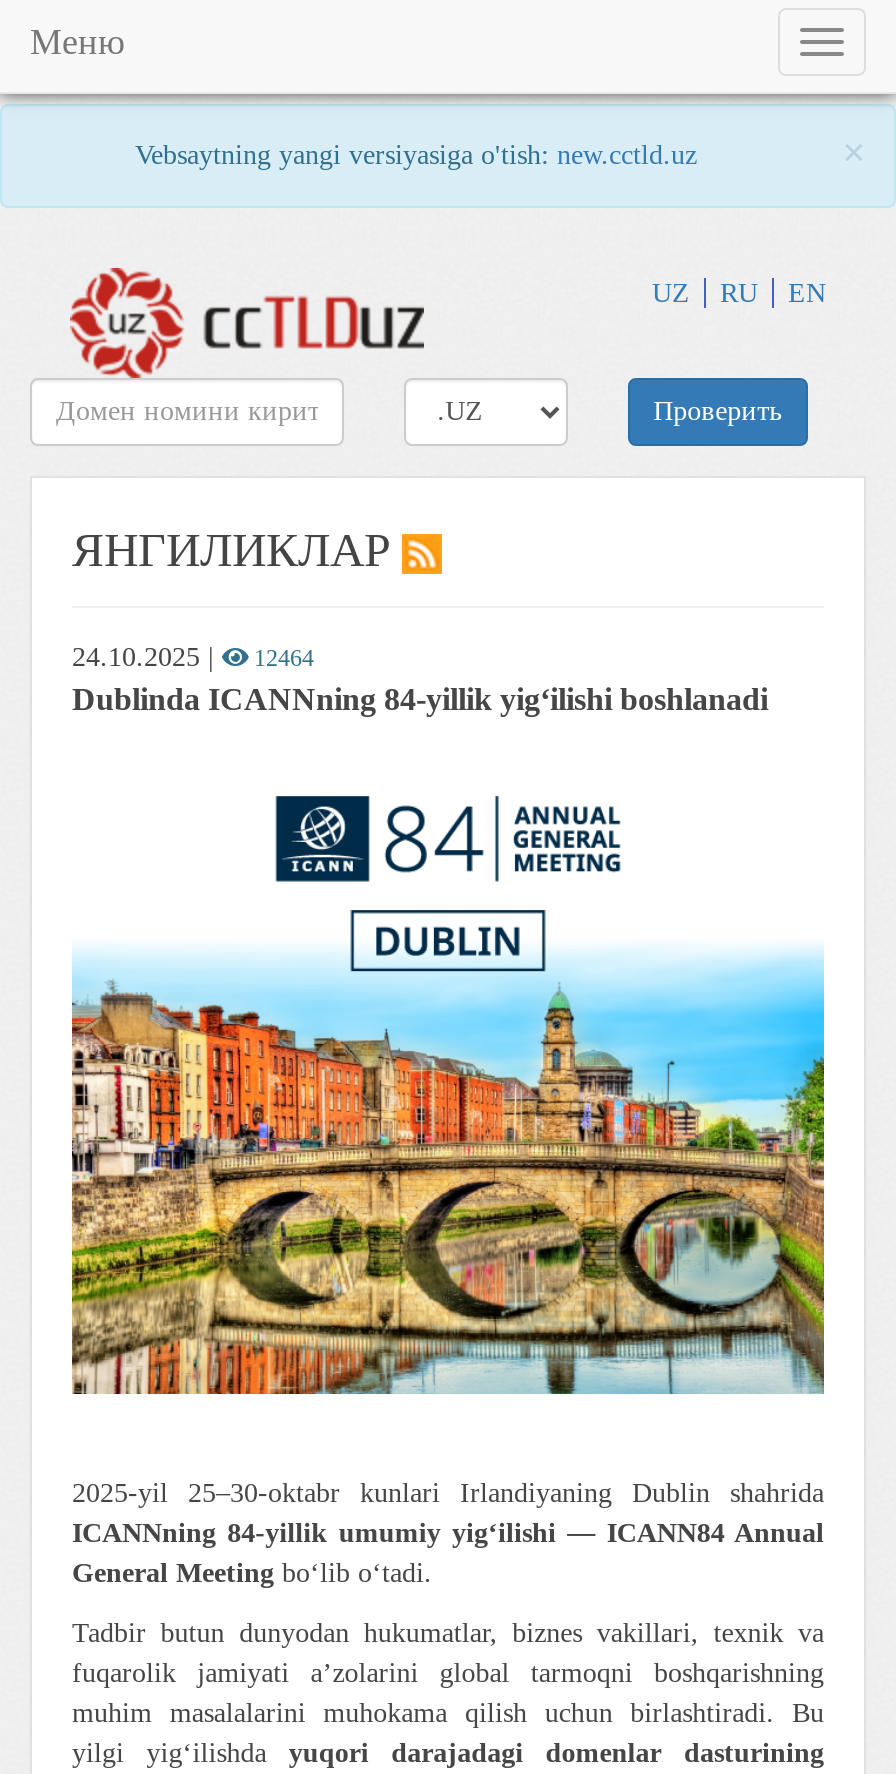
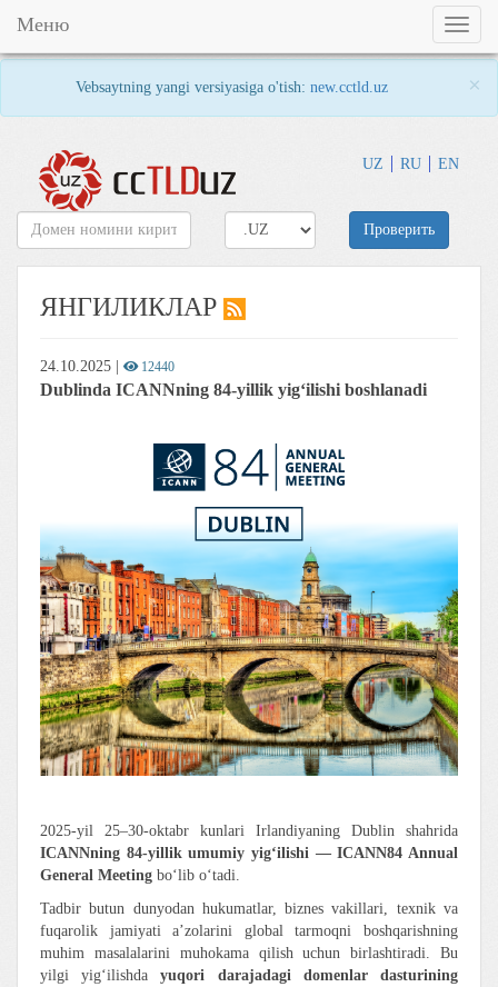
- 12464
+ 12440
